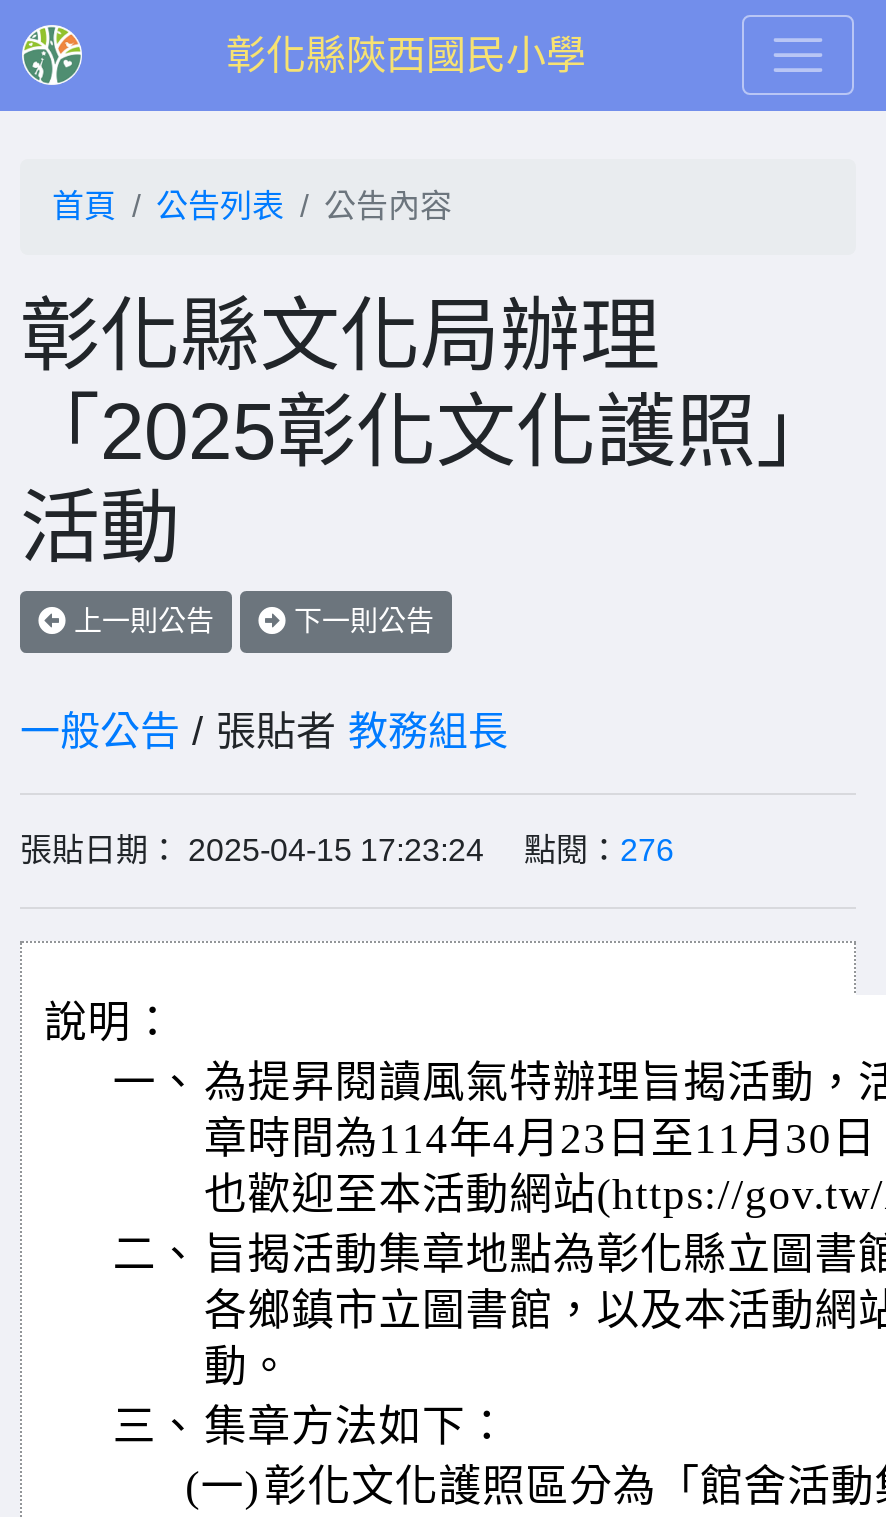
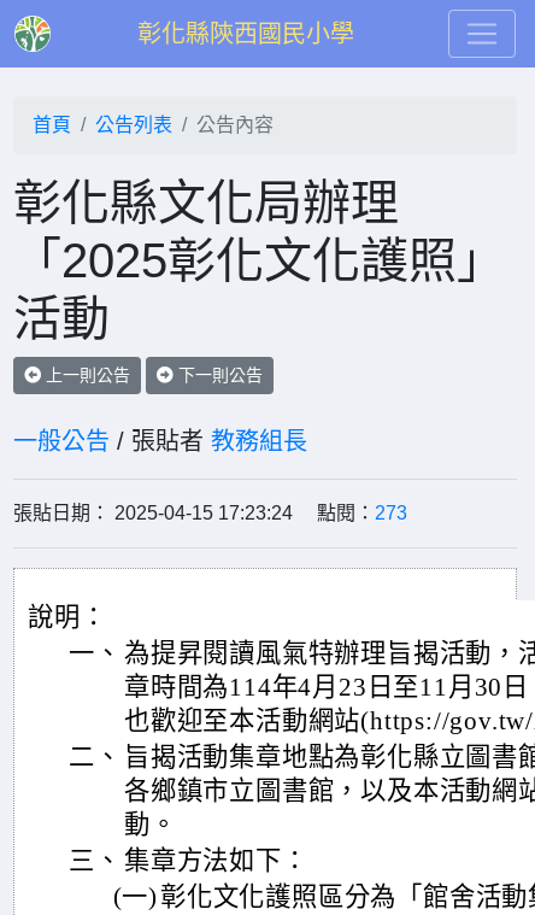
- 張貼日期： 2025-04-15 17:23:24 點閱：276
+ 張貼日期： 2025-04-15 17:23:24 點閱：273
